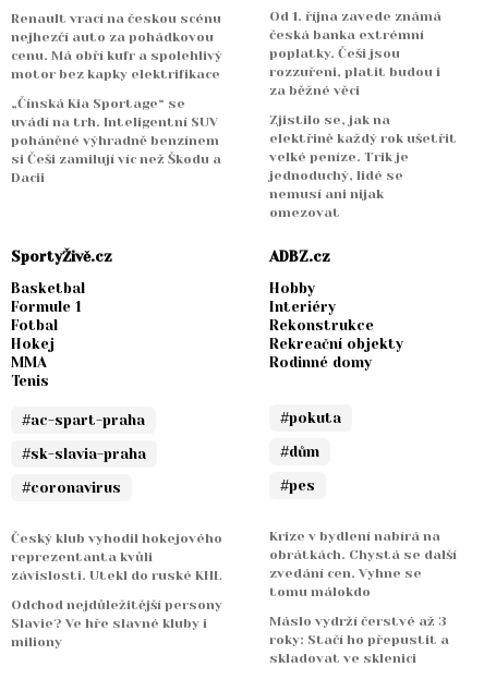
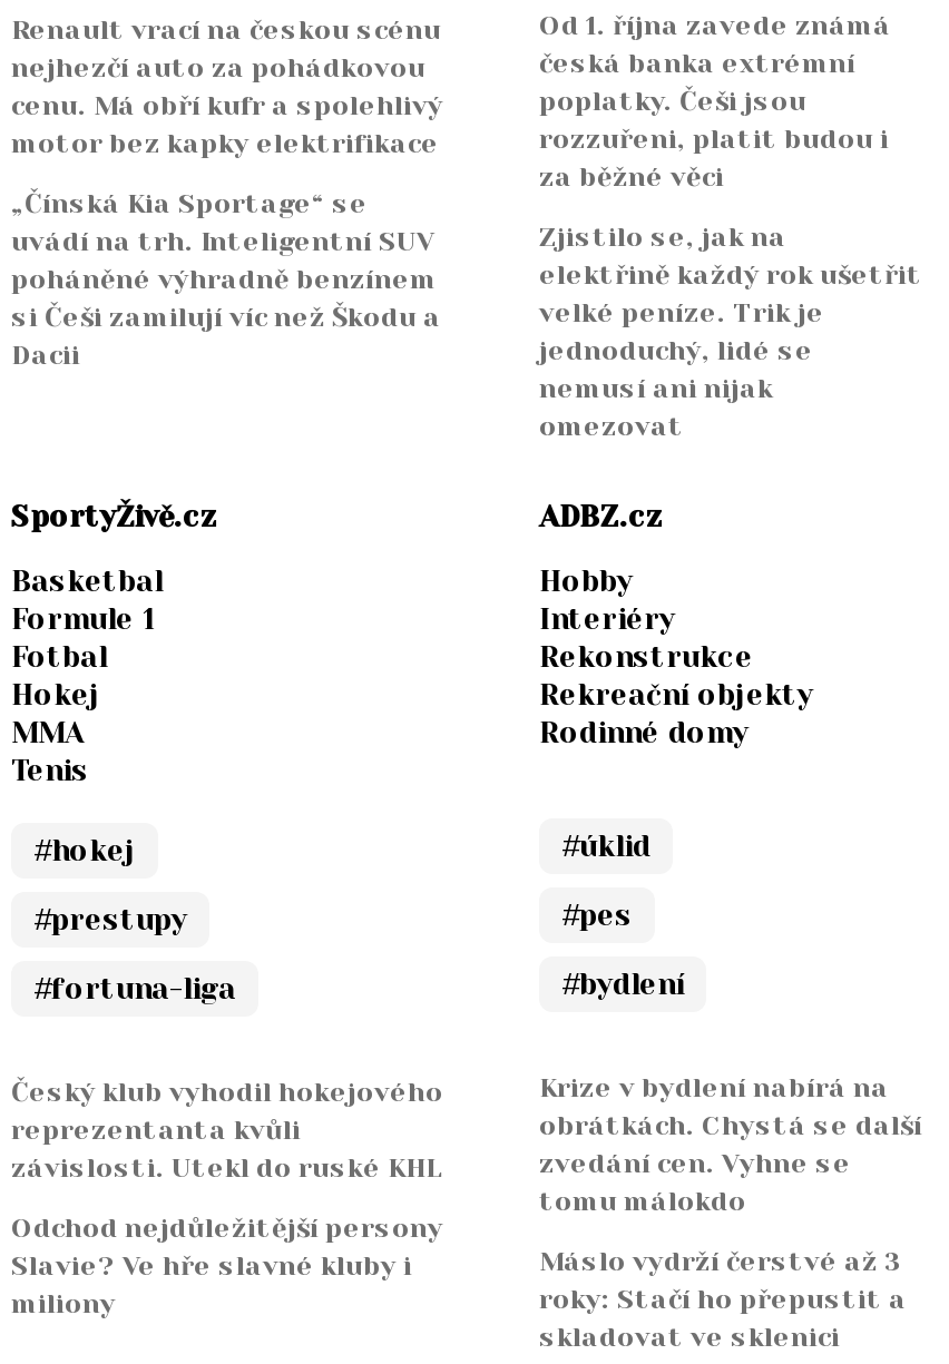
- #ac-spart-praha
+ #hokej

- #pokuta
- #dům
+ #úklid

- #sk-slavia-praha
+ #prestupy

- #coronavirus
+ #fortuna-liga

moved up: #pes

+ #bydlení
